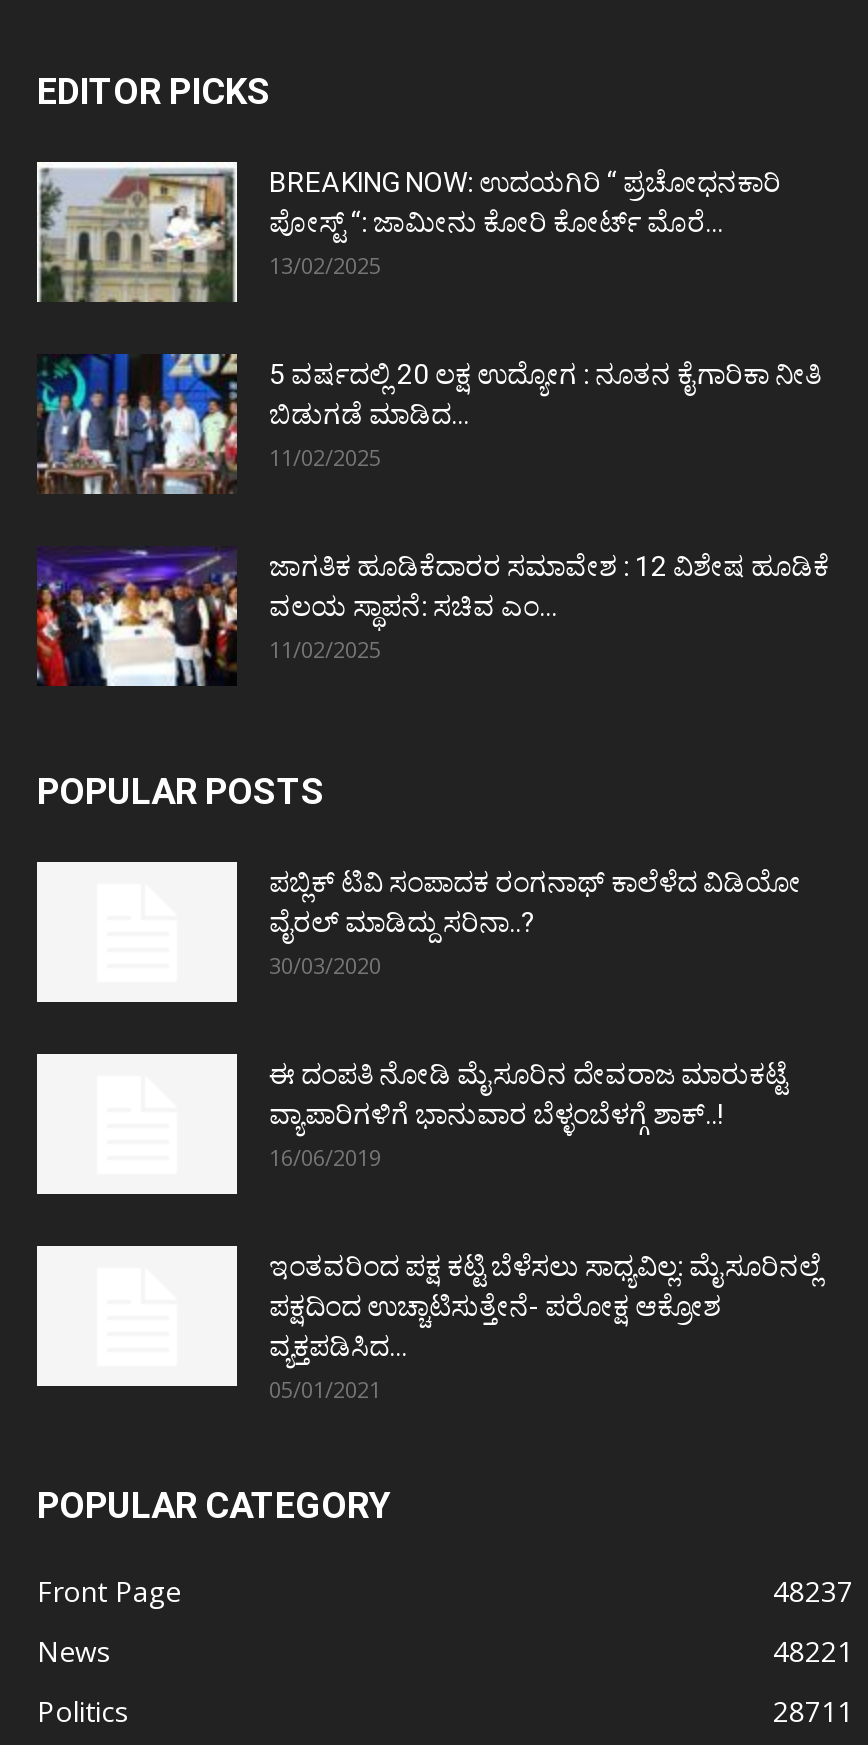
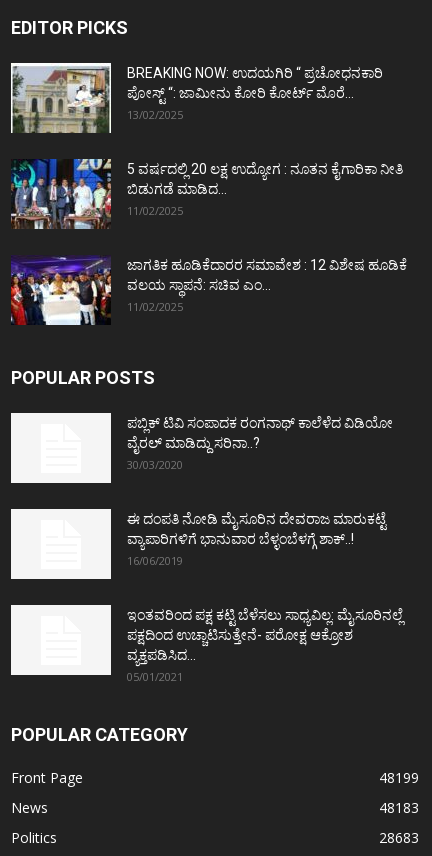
- 48237
+ 48199

- 48221
+ 48183

- 28711
+ 28683
